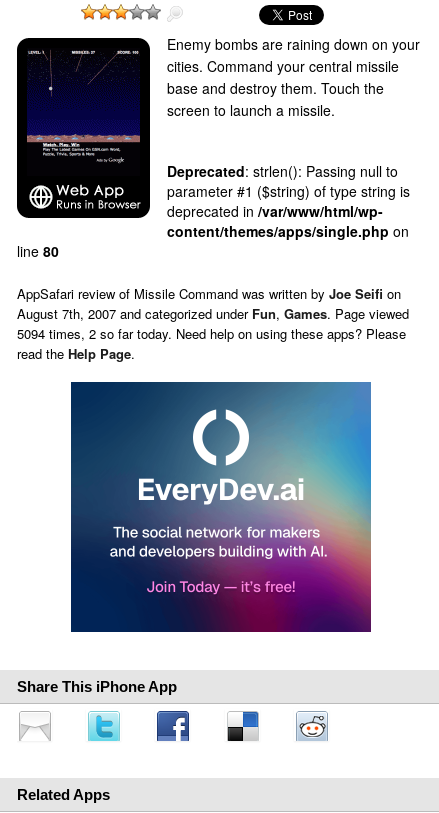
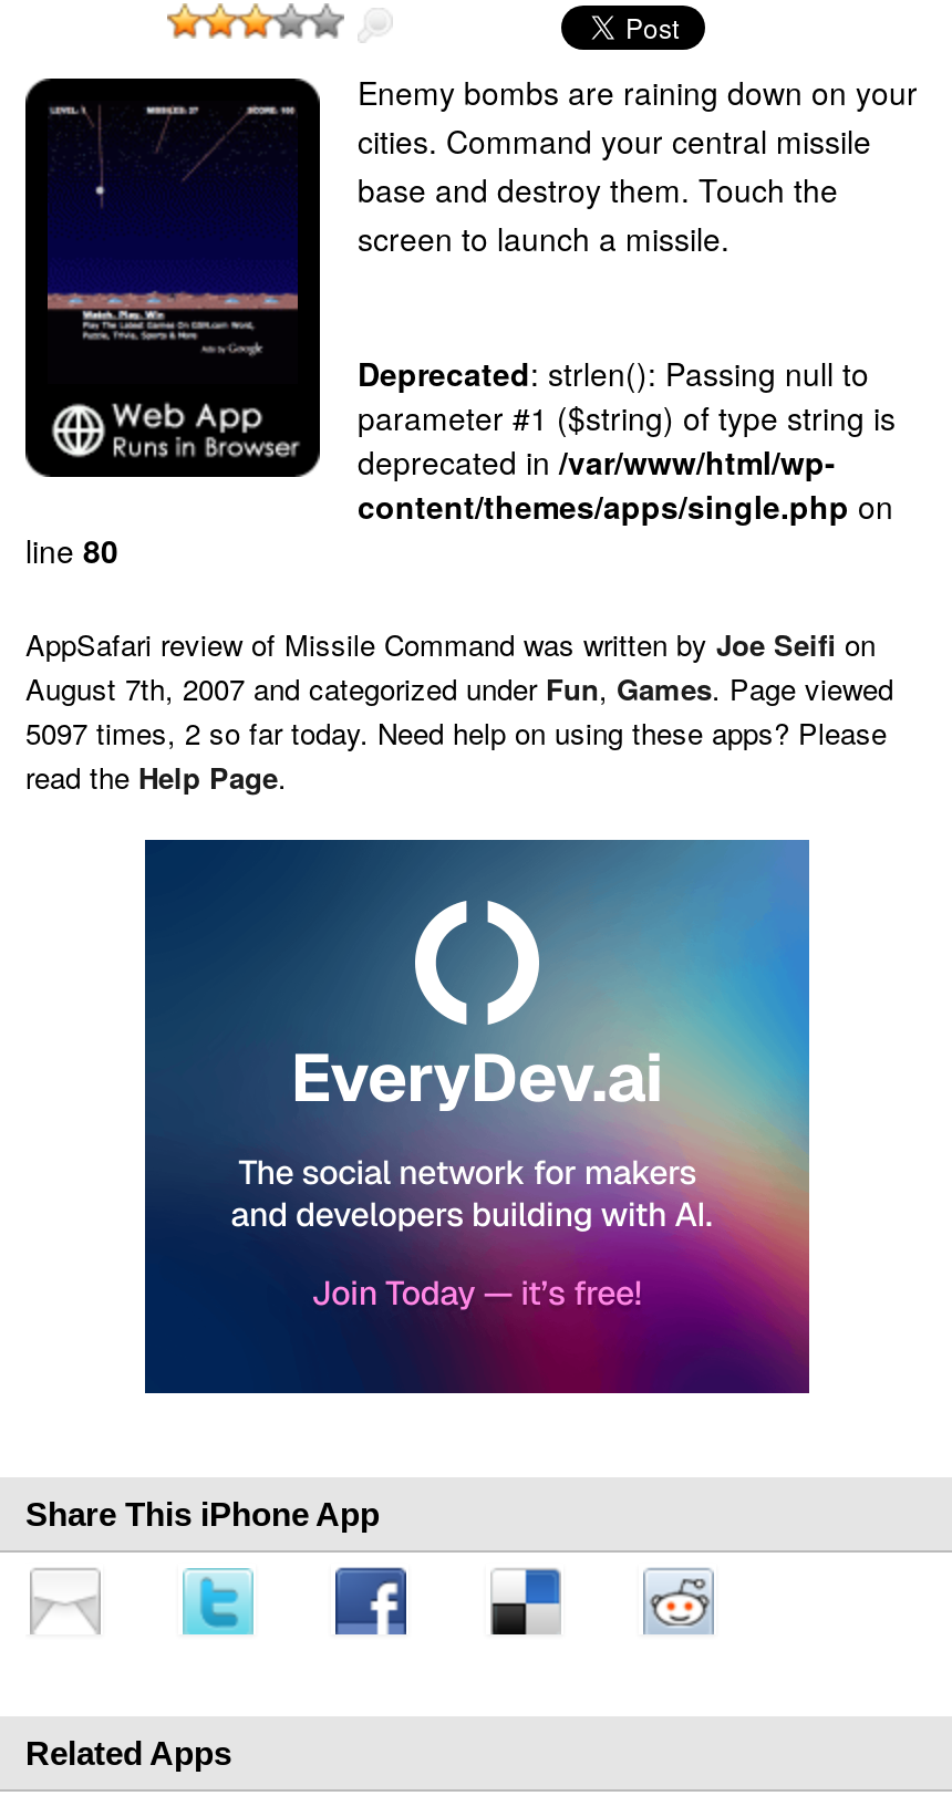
- 5094 times, 2 so far today. Need help on using these apps? Please
+ 5097 times, 2 so far today. Need help on using these apps? Please
